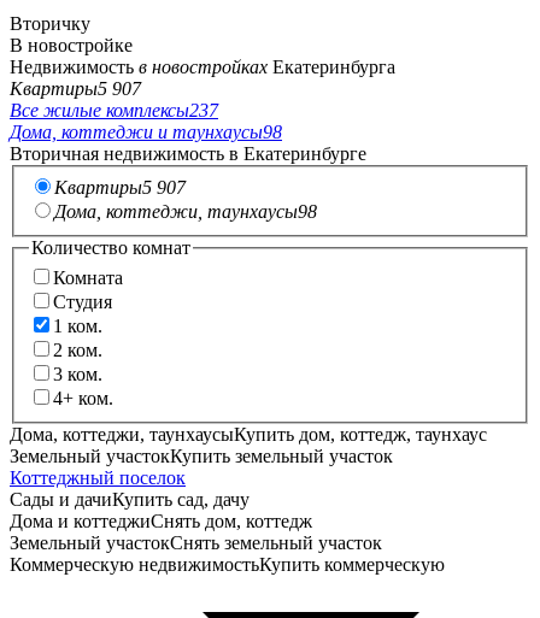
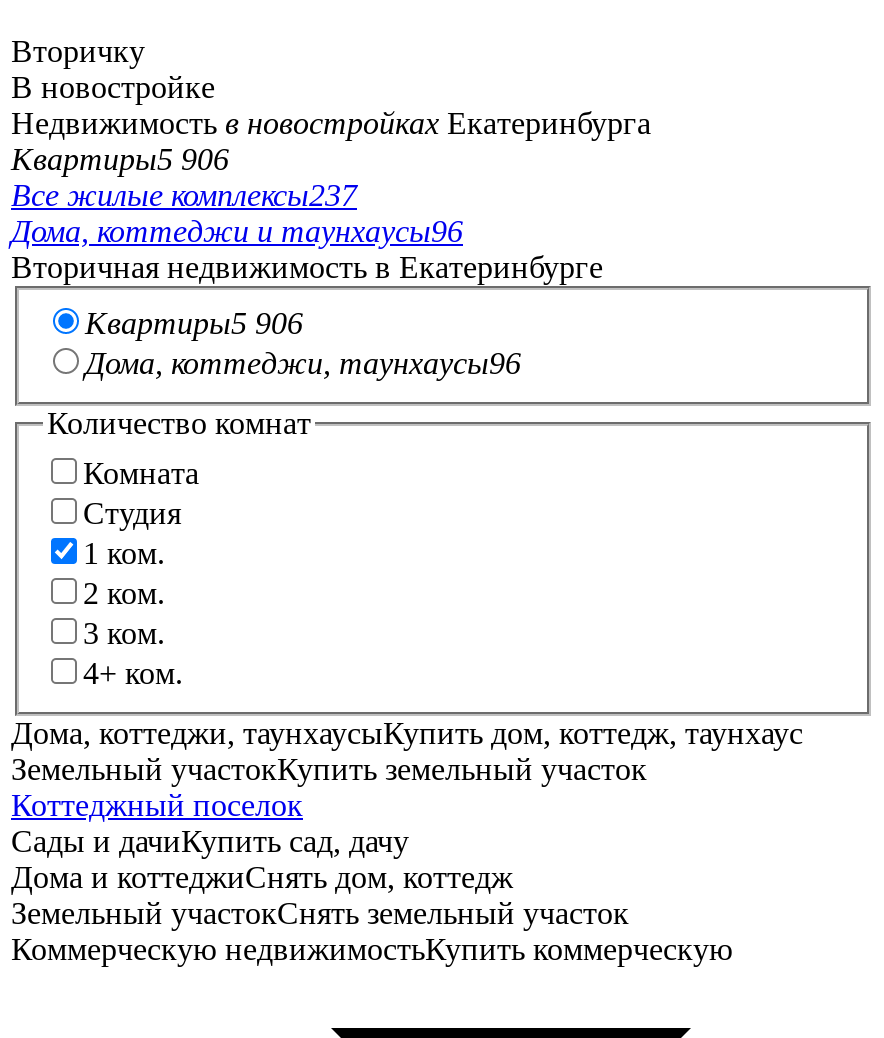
- Квартиры5 907
+ Квартиры5 906

- Дома, коттеджи и таунхаусы98
+ Дома, коттеджи и таунхаусы96

- Квартиры5 907
+ Квартиры5 906

- Дома, коттеджи, таунхаусы98
+ Дома, коттеджи, таунхаусы96
